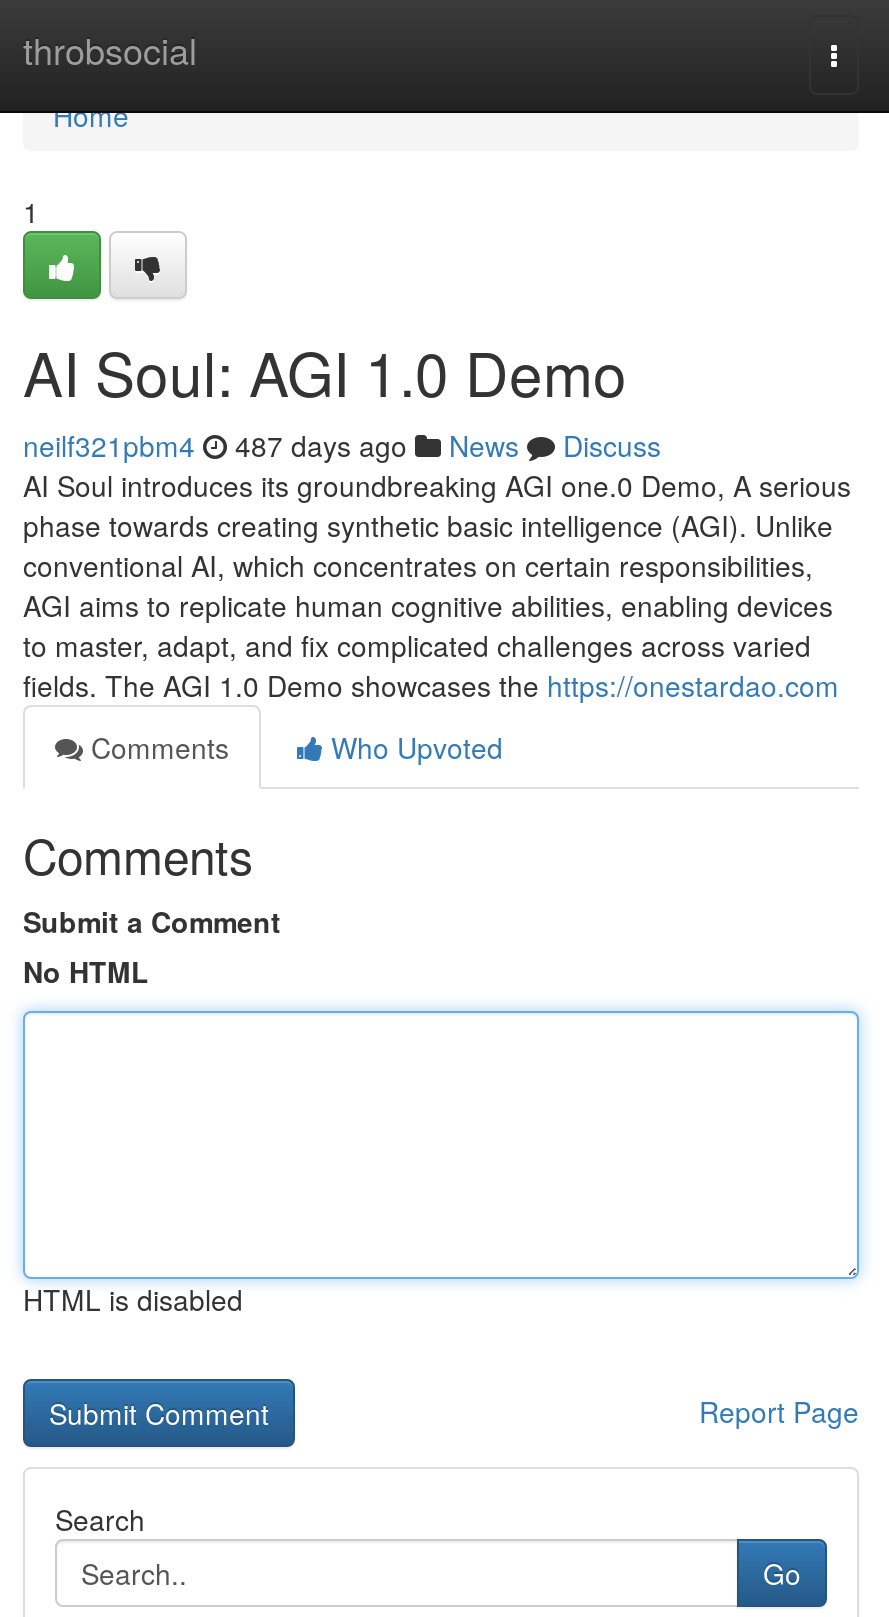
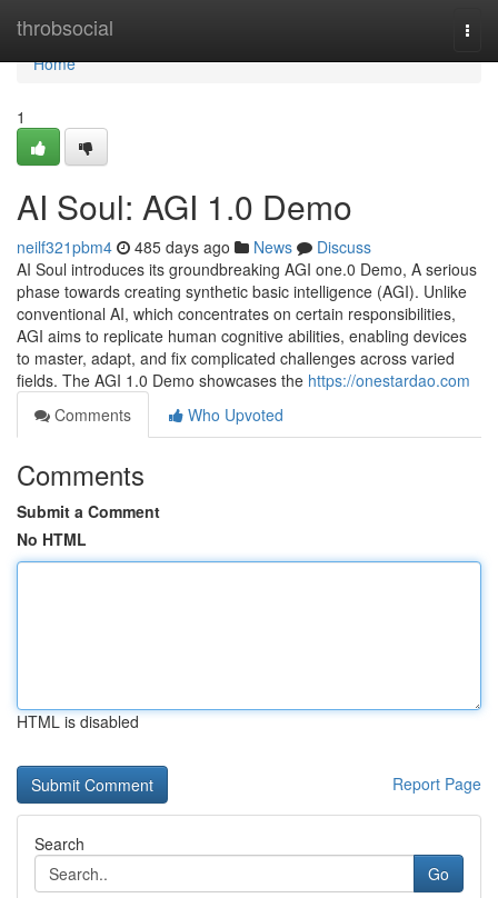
- neilf321pbm4 487 days ago News Discuss
+ neilf321pbm4 485 days ago News Discuss
